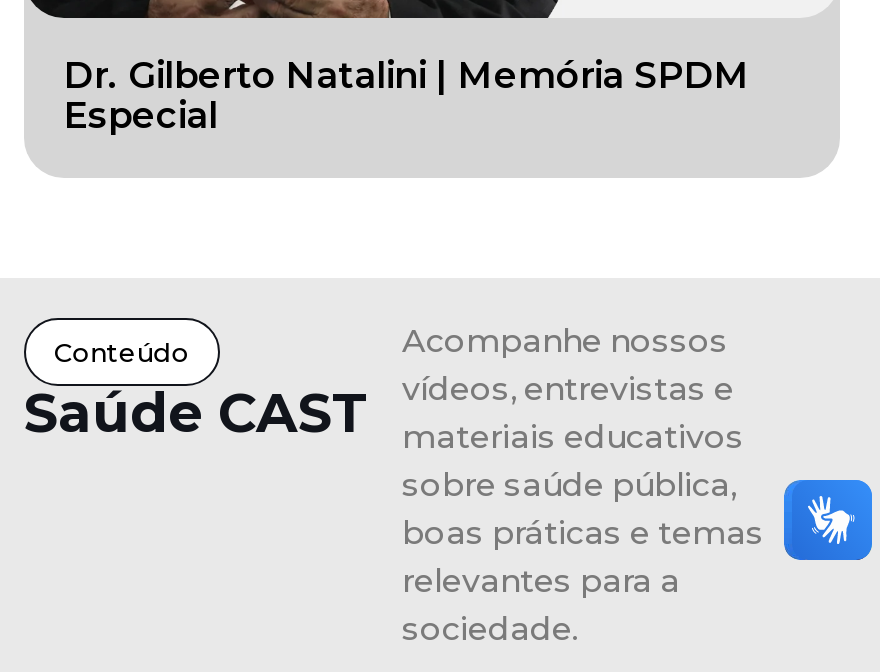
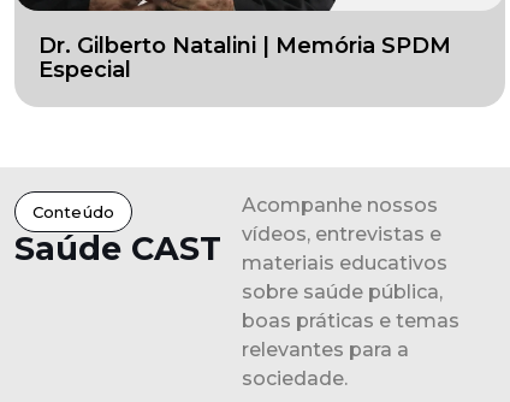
- [image]
